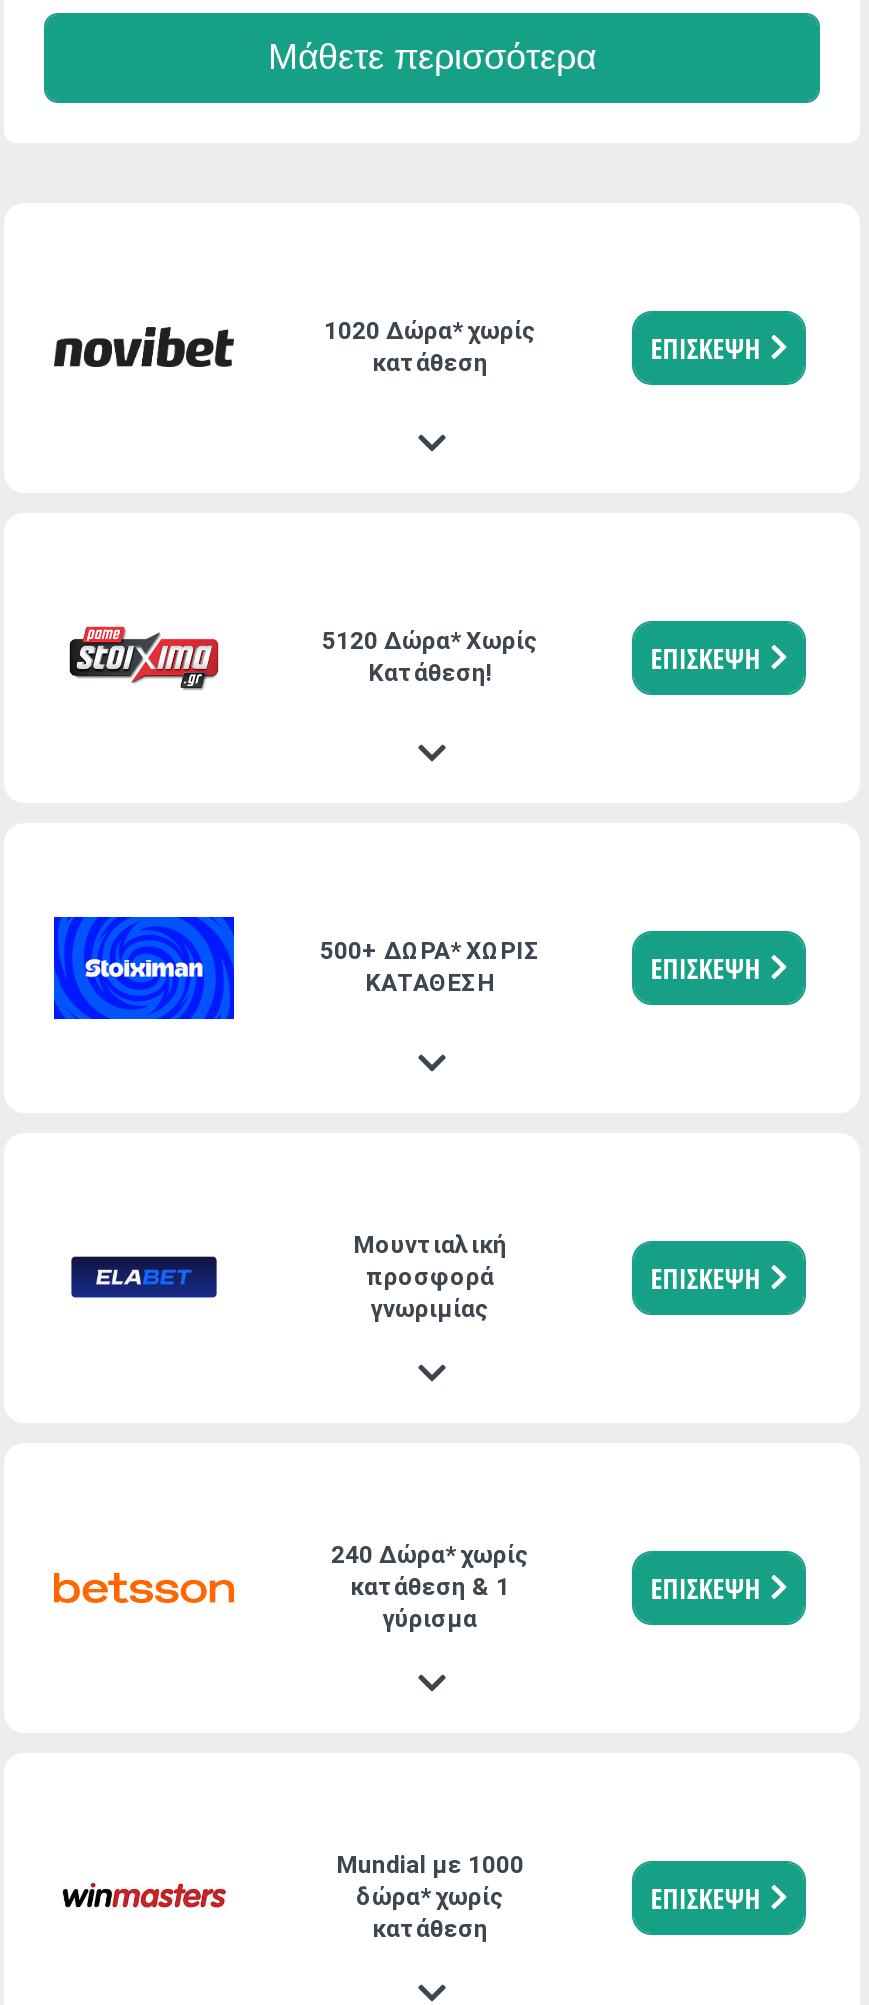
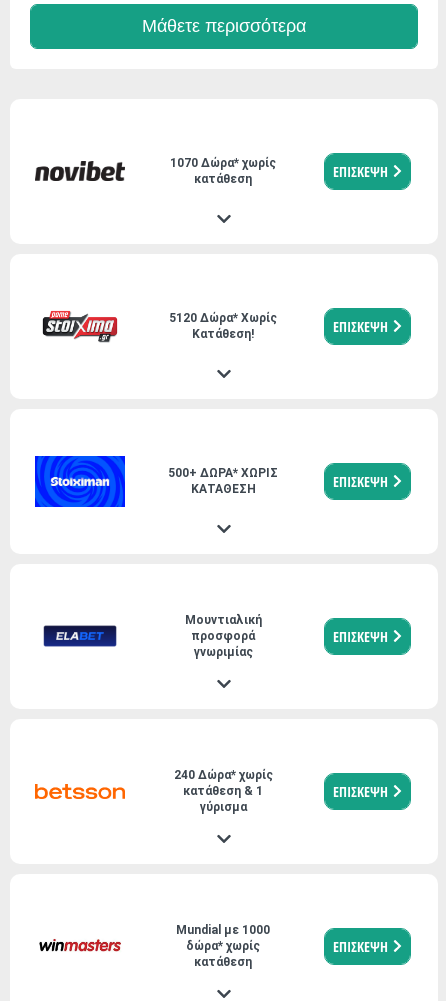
- 1020 Δώρα* χωρίς
+ 1070 Δώρα* χωρίς
